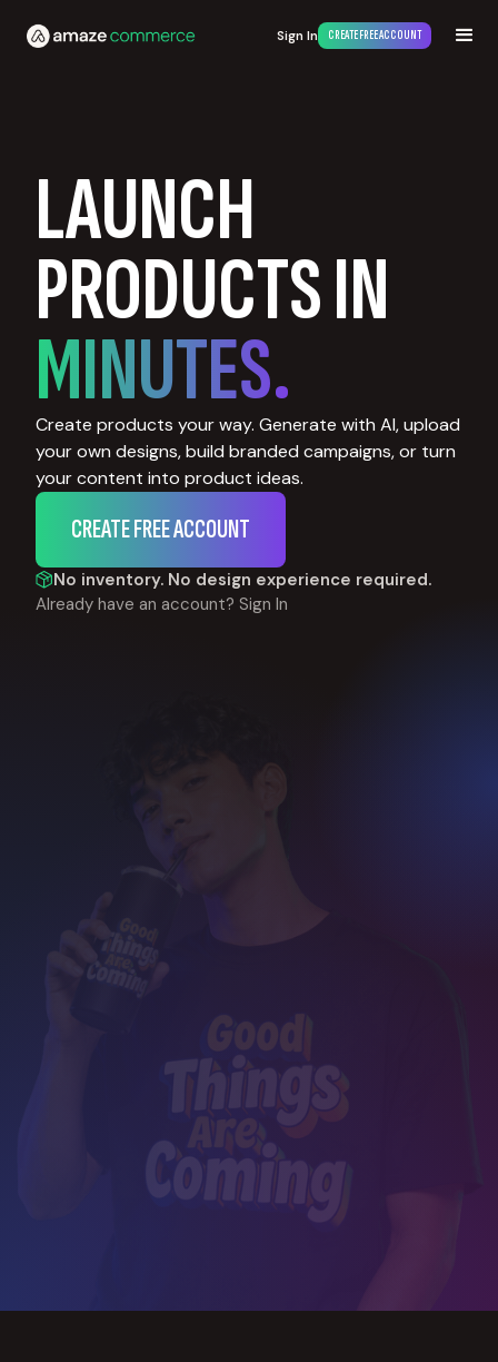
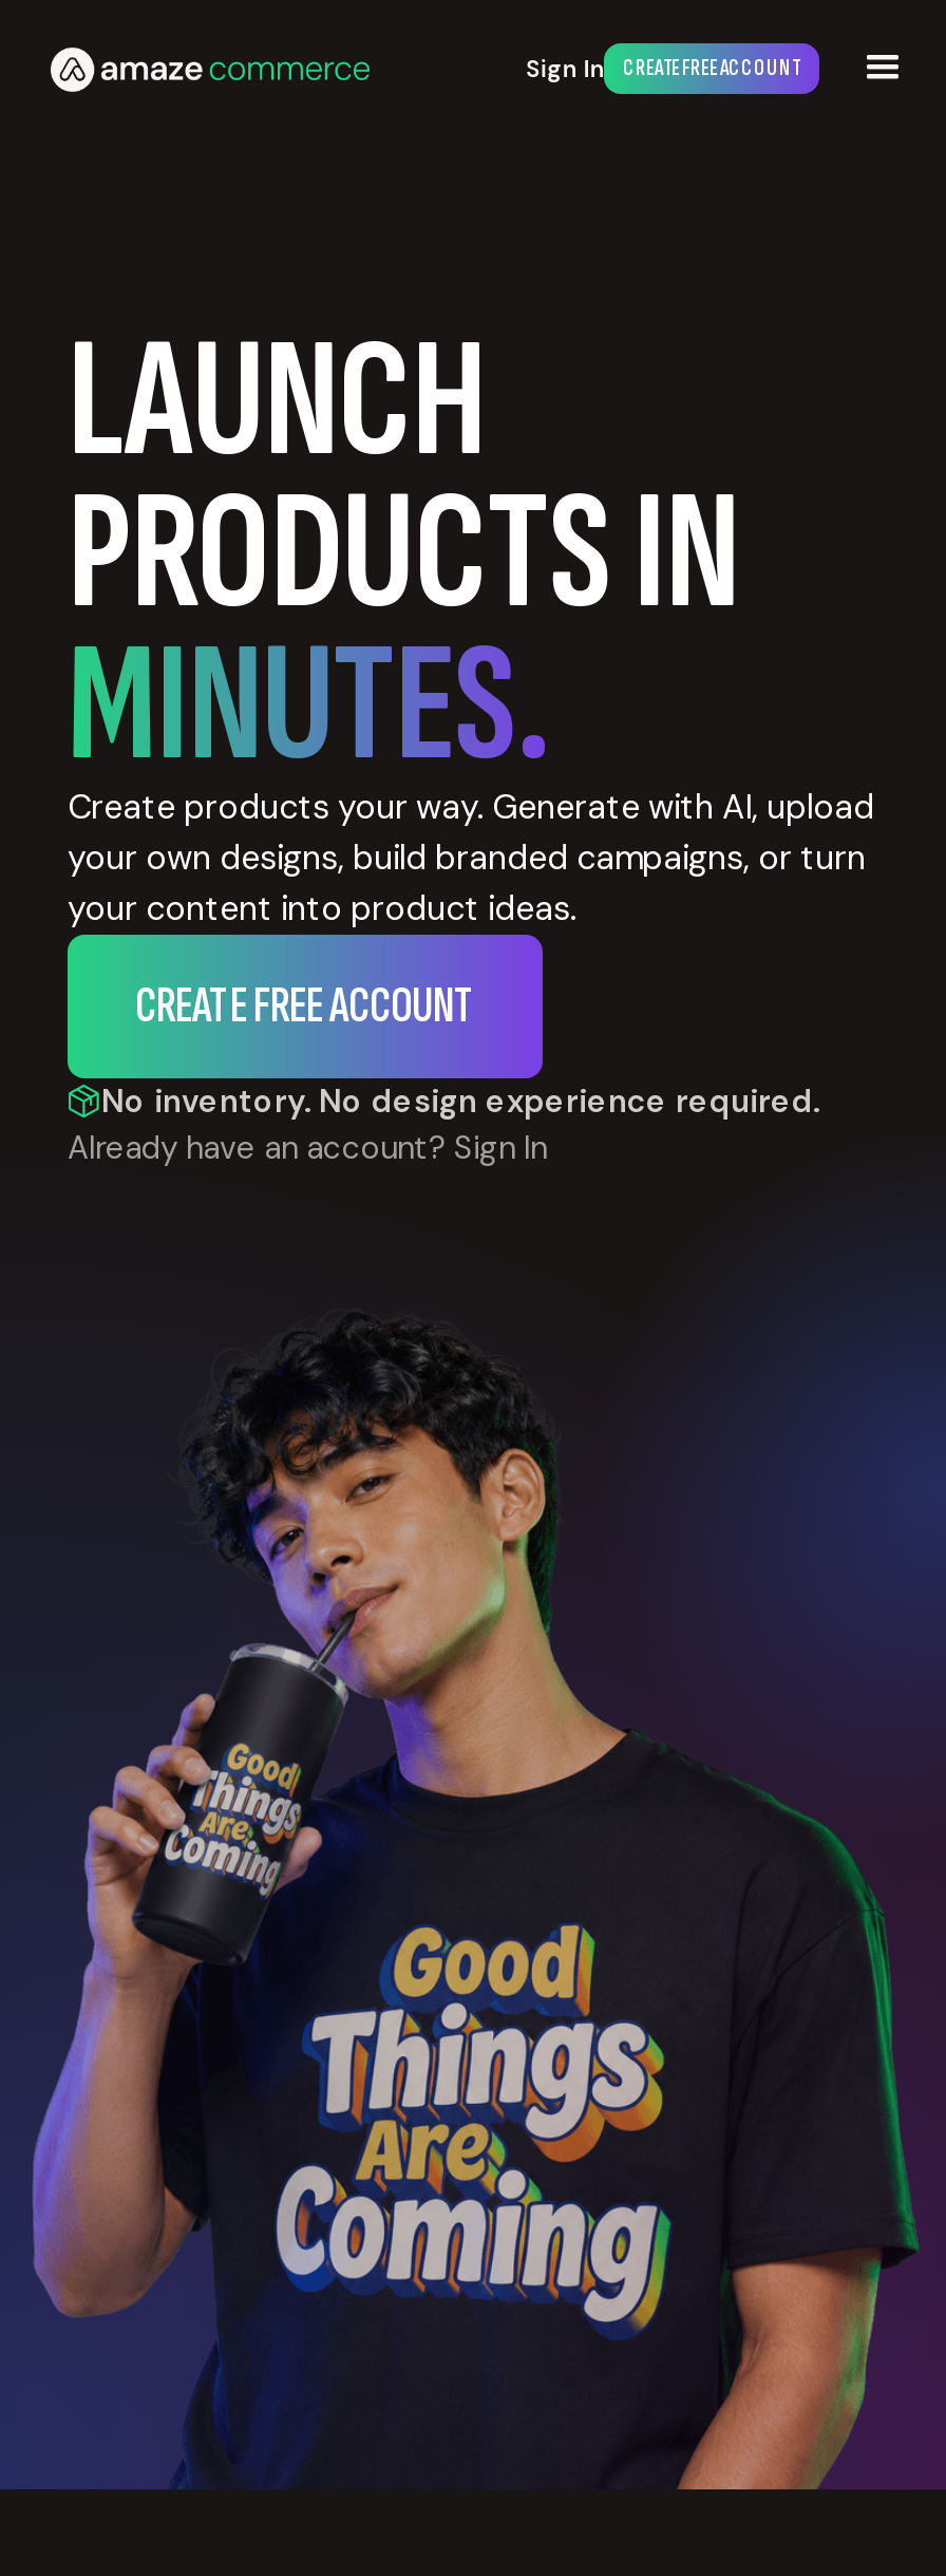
- [image]
+ [image]
